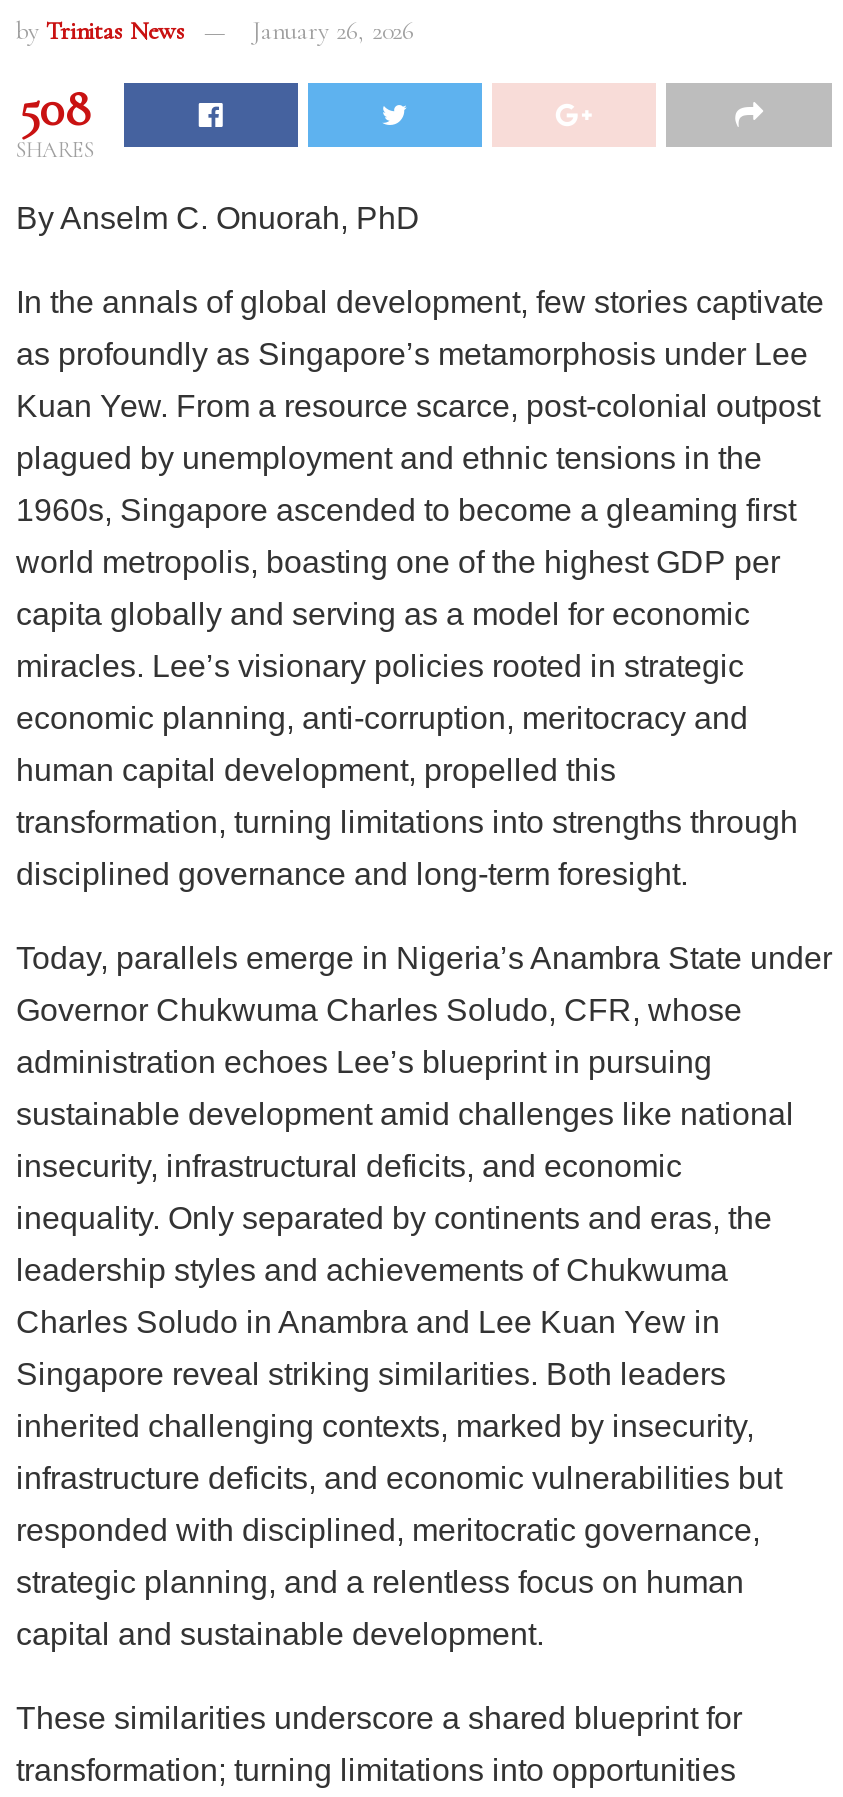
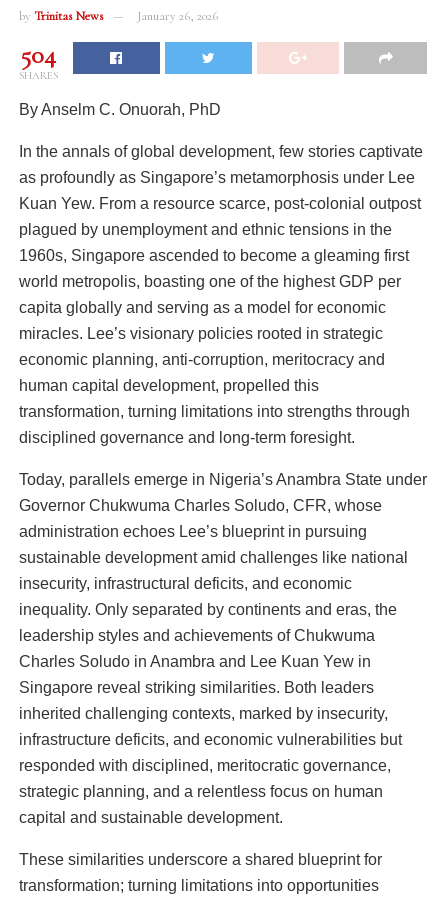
- 508
+ 504
